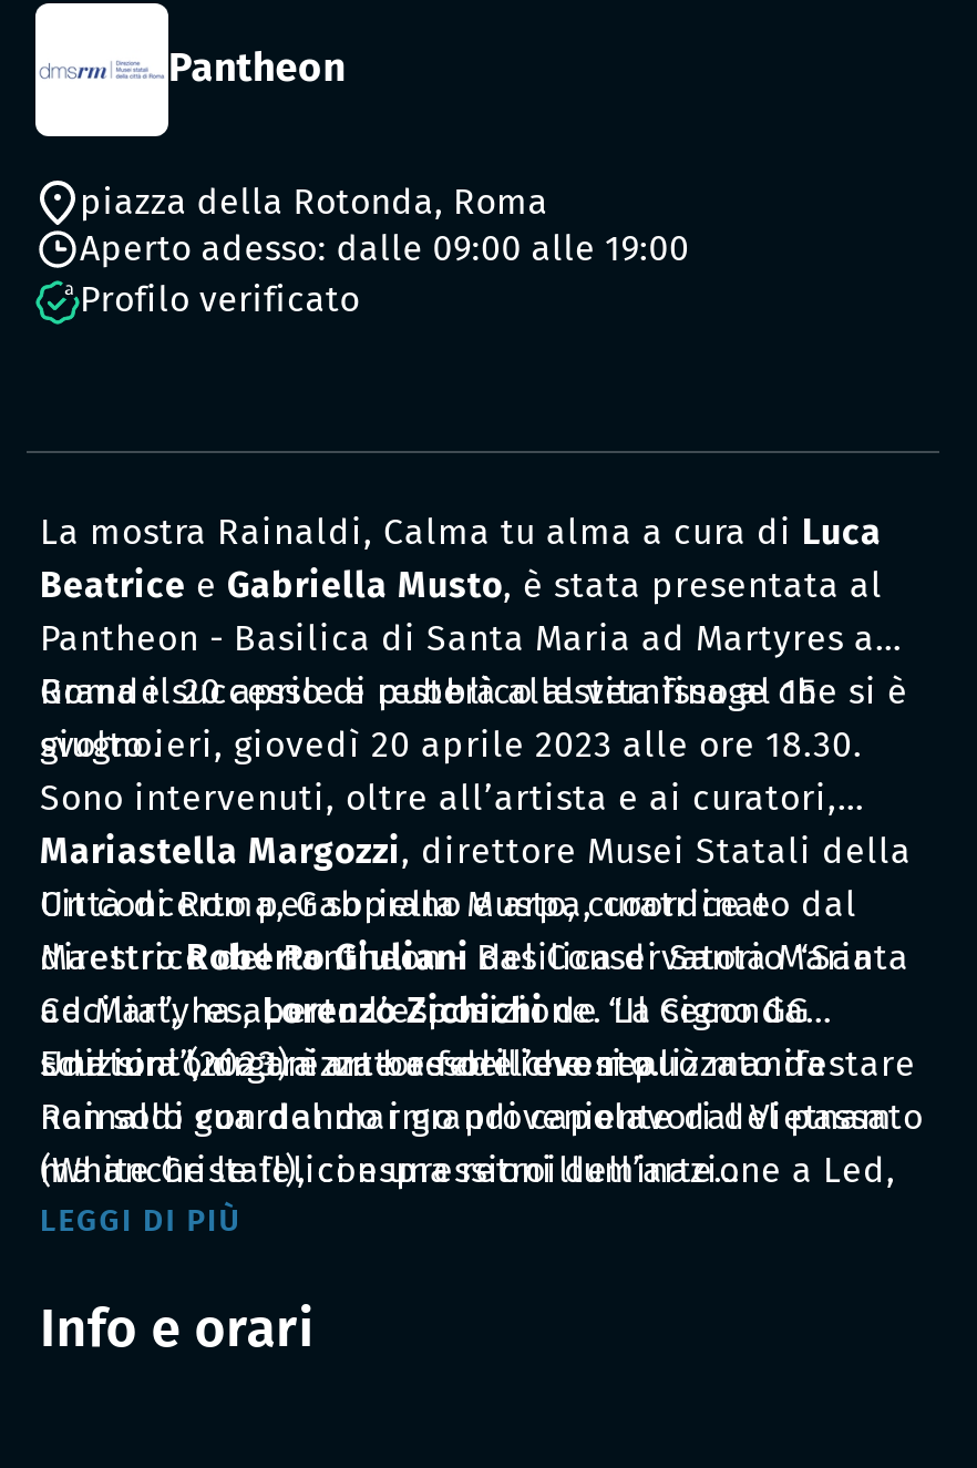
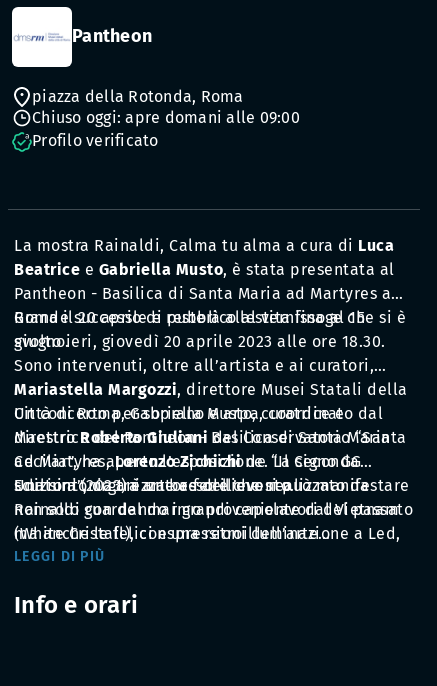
- Aperto adesso: dalle 09:00 alle 19:00
+ Chiuso oggi: apre domani alle 09:00
